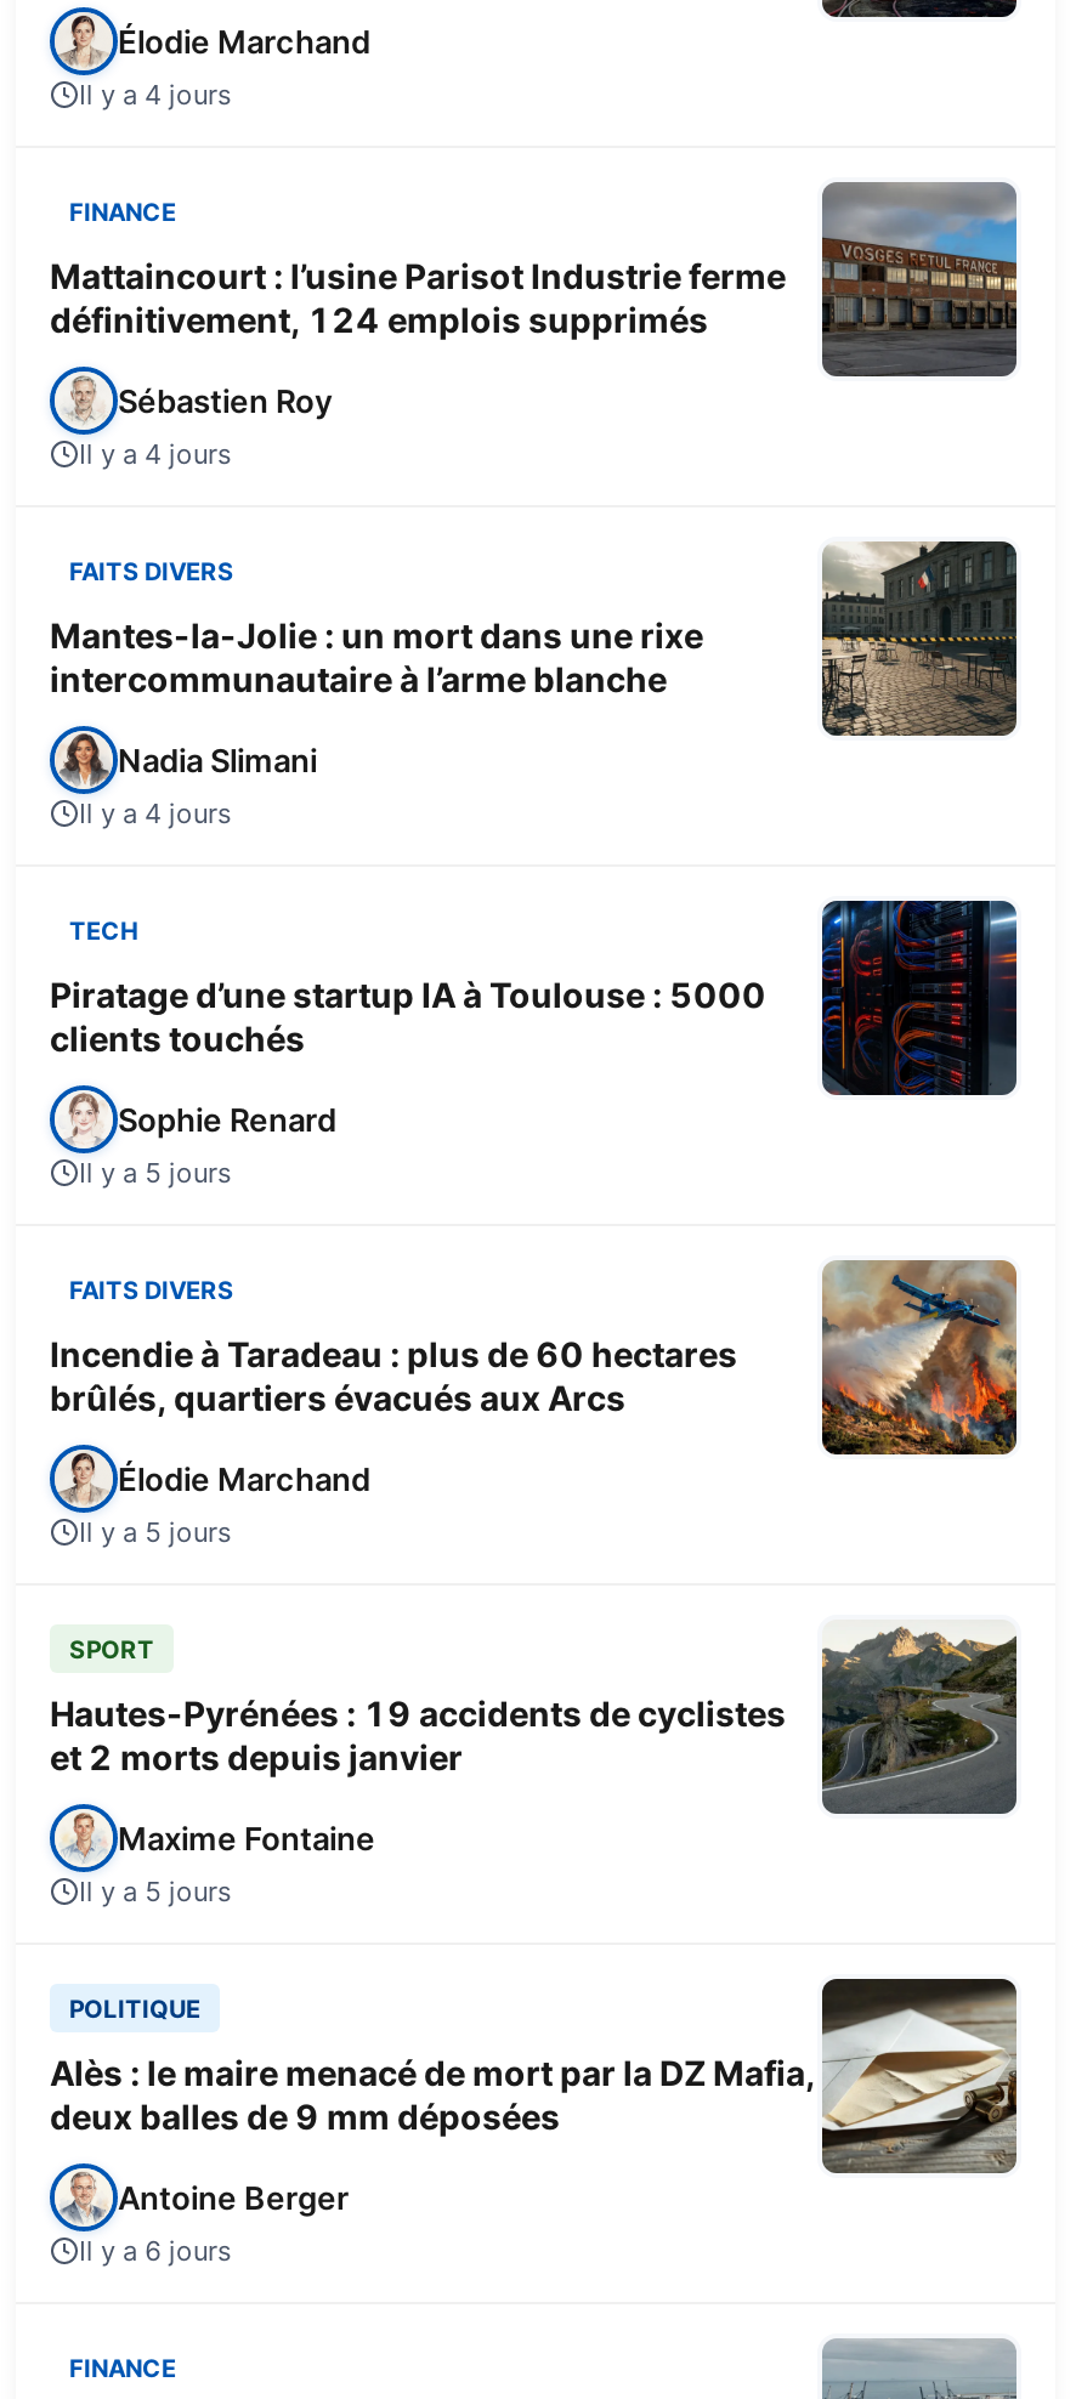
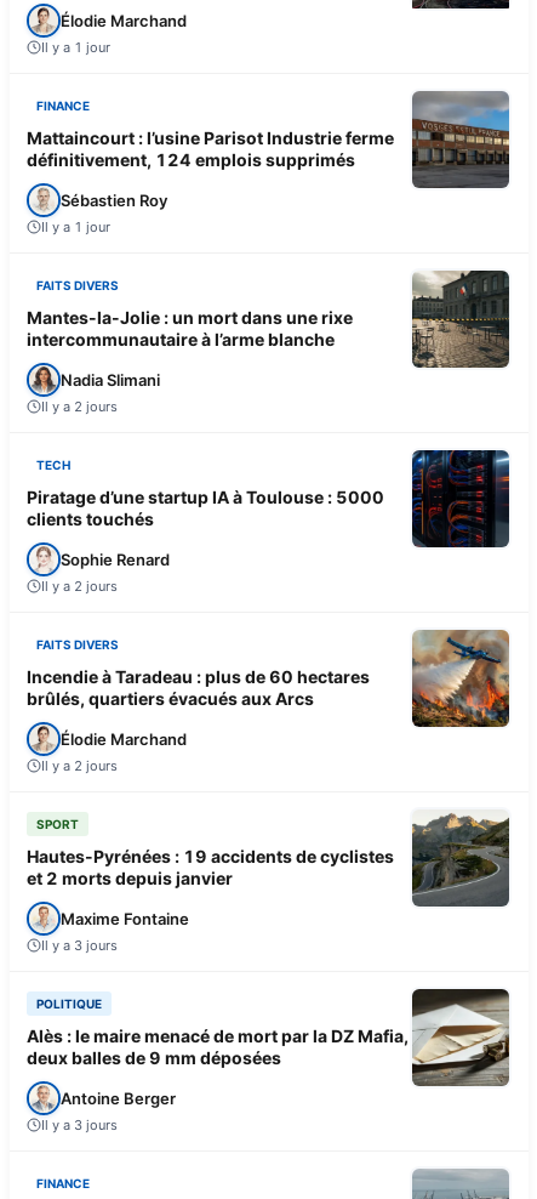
- Il y a 4 jours
+ Il y a 1 jour

- Il y a 4 jours
+ Il y a 1 jour

- Il y a 4 jours
+ Il y a 2 jours

- Il y a 5 jours
+ Il y a 2 jours

- Il y a 5 jours
+ Il y a 2 jours

- Il y a 5 jours
+ Il y a 3 jours

- Il y a 6 jours
+ Il y a 3 jours
